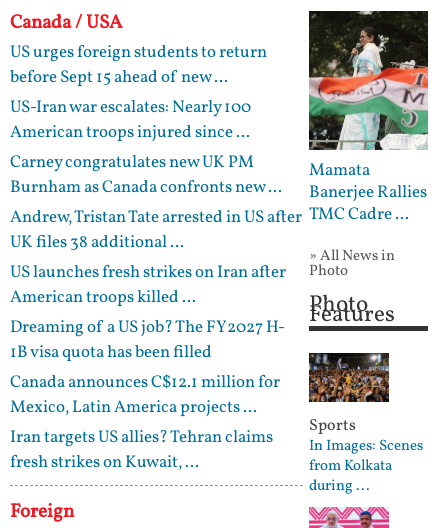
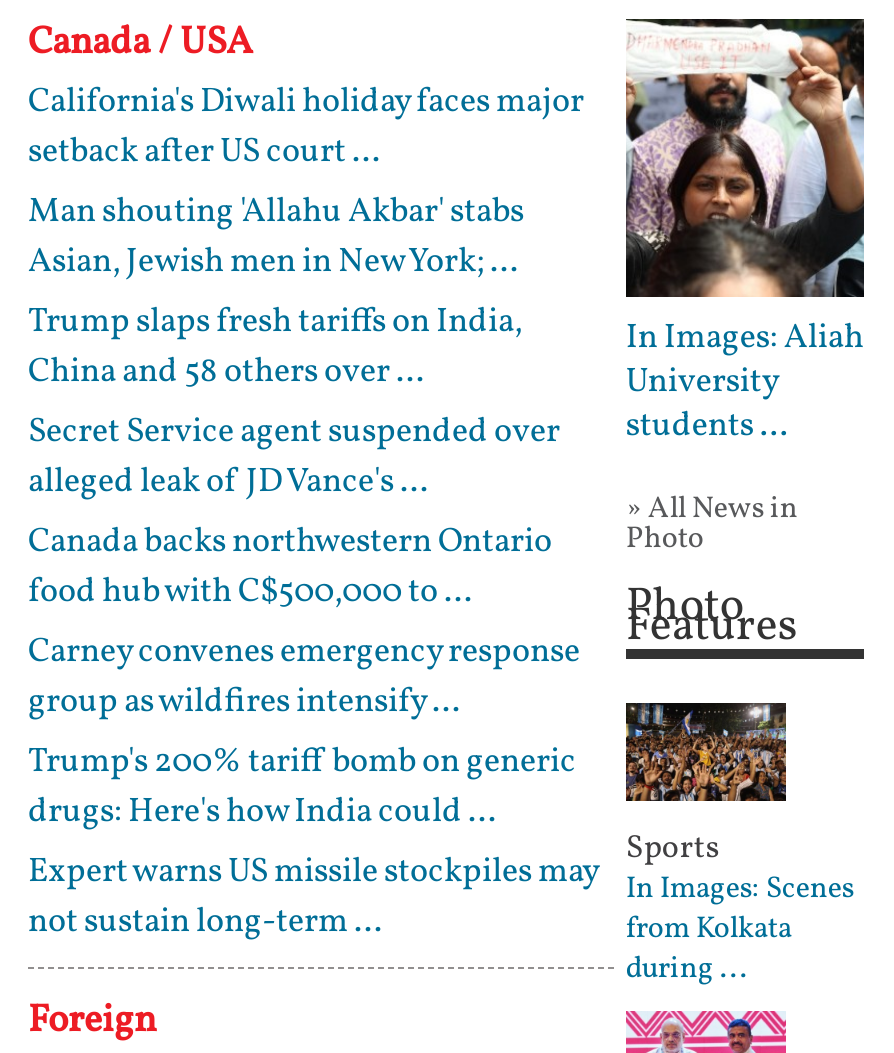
- [image]
- Mamata
- Banerjee Rallies
- TMC Cadre ...
+ [image]
+ In Images: Aliah
+ University
+ students ...

- US urges foreign students to return
- before Sept 15 ahead of new ...
- US-Iran war escalates: Nearly 100
- American troops injured since ...
- Carney congratulates new UK PM
- Burnham as Canada confronts new ...
- Andrew, Tristan Tate arrested in US after
- UK files 38 additional ...
- US launches fresh strikes on Iran after
- American troops killed ...
- Dreaming of a US job? The FY2027 H-
- 1B visa quota has been filled
- Canada announces C$12.1 million for
- Mexico, Latin America projects ...
- Iran targets US allies? Tehran claims
- fresh strikes on Kuwait, ...
+ California's Diwali holiday faces major
+ setback after US court ...
+ Man shouting 'Allahu Akbar' stabs
+ Asian, Jewish men in New York; ...
+ Trump slaps fresh tariffs on India,
+ China and 58 others over ...
+ Secret Service agent suspended over
+ alleged leak of JD Vance's ...
+ Canada backs northwestern Ontario
+ food hub with C$500,000 to ...
+ Carney convenes emergency response
+ group as wildfires intensify ...
+ Trump's 200% tariff bomb on generic
+ drugs: Here's how India could ...
+ Expert warns US missile stockpiles may
+ not sustain long-term ...
